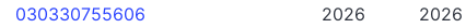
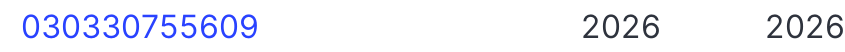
- 030330755606
+ 030330755609
